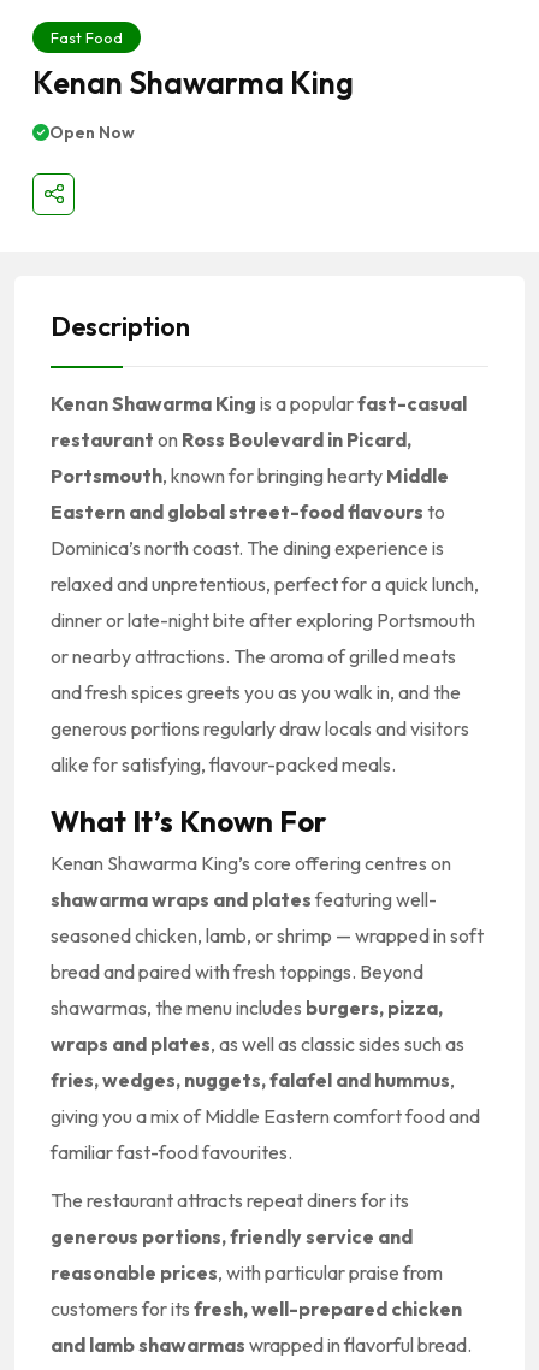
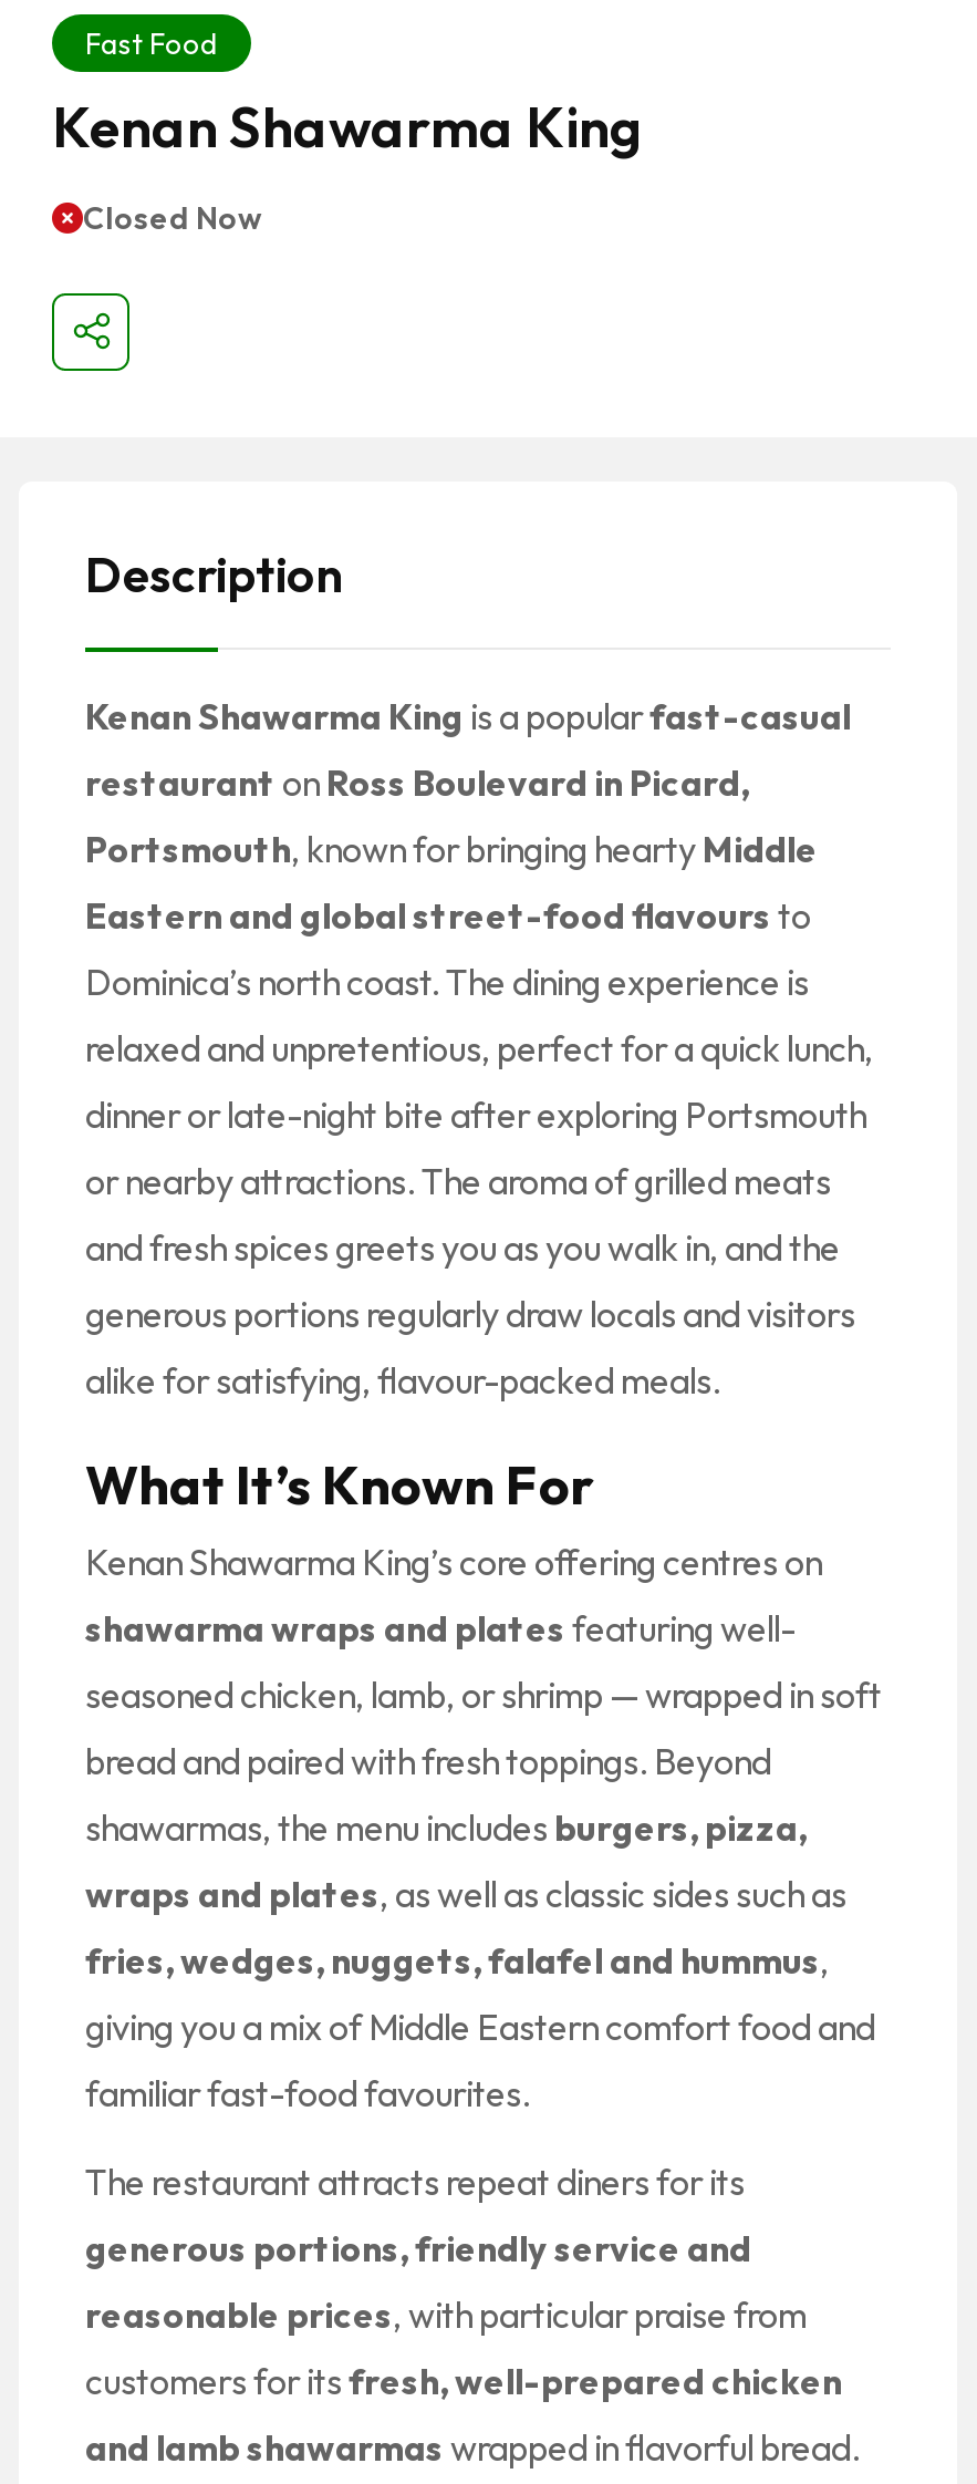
- Open Now
+ Closed Now
